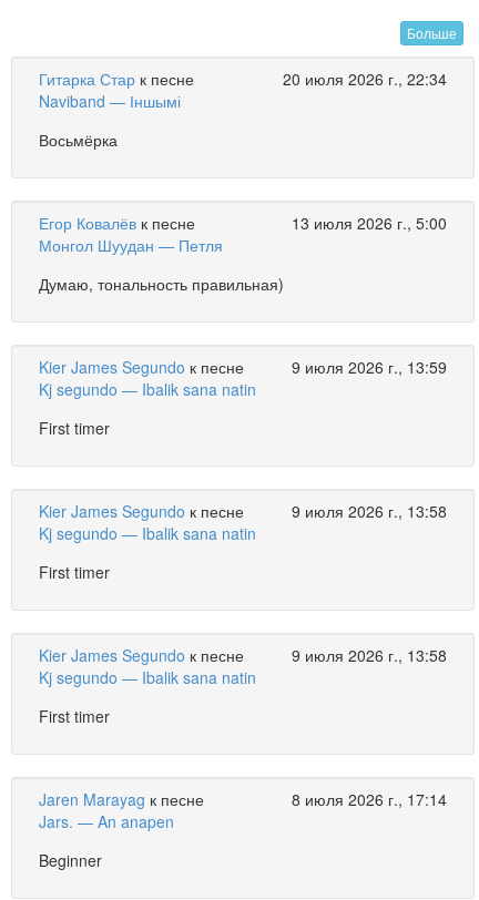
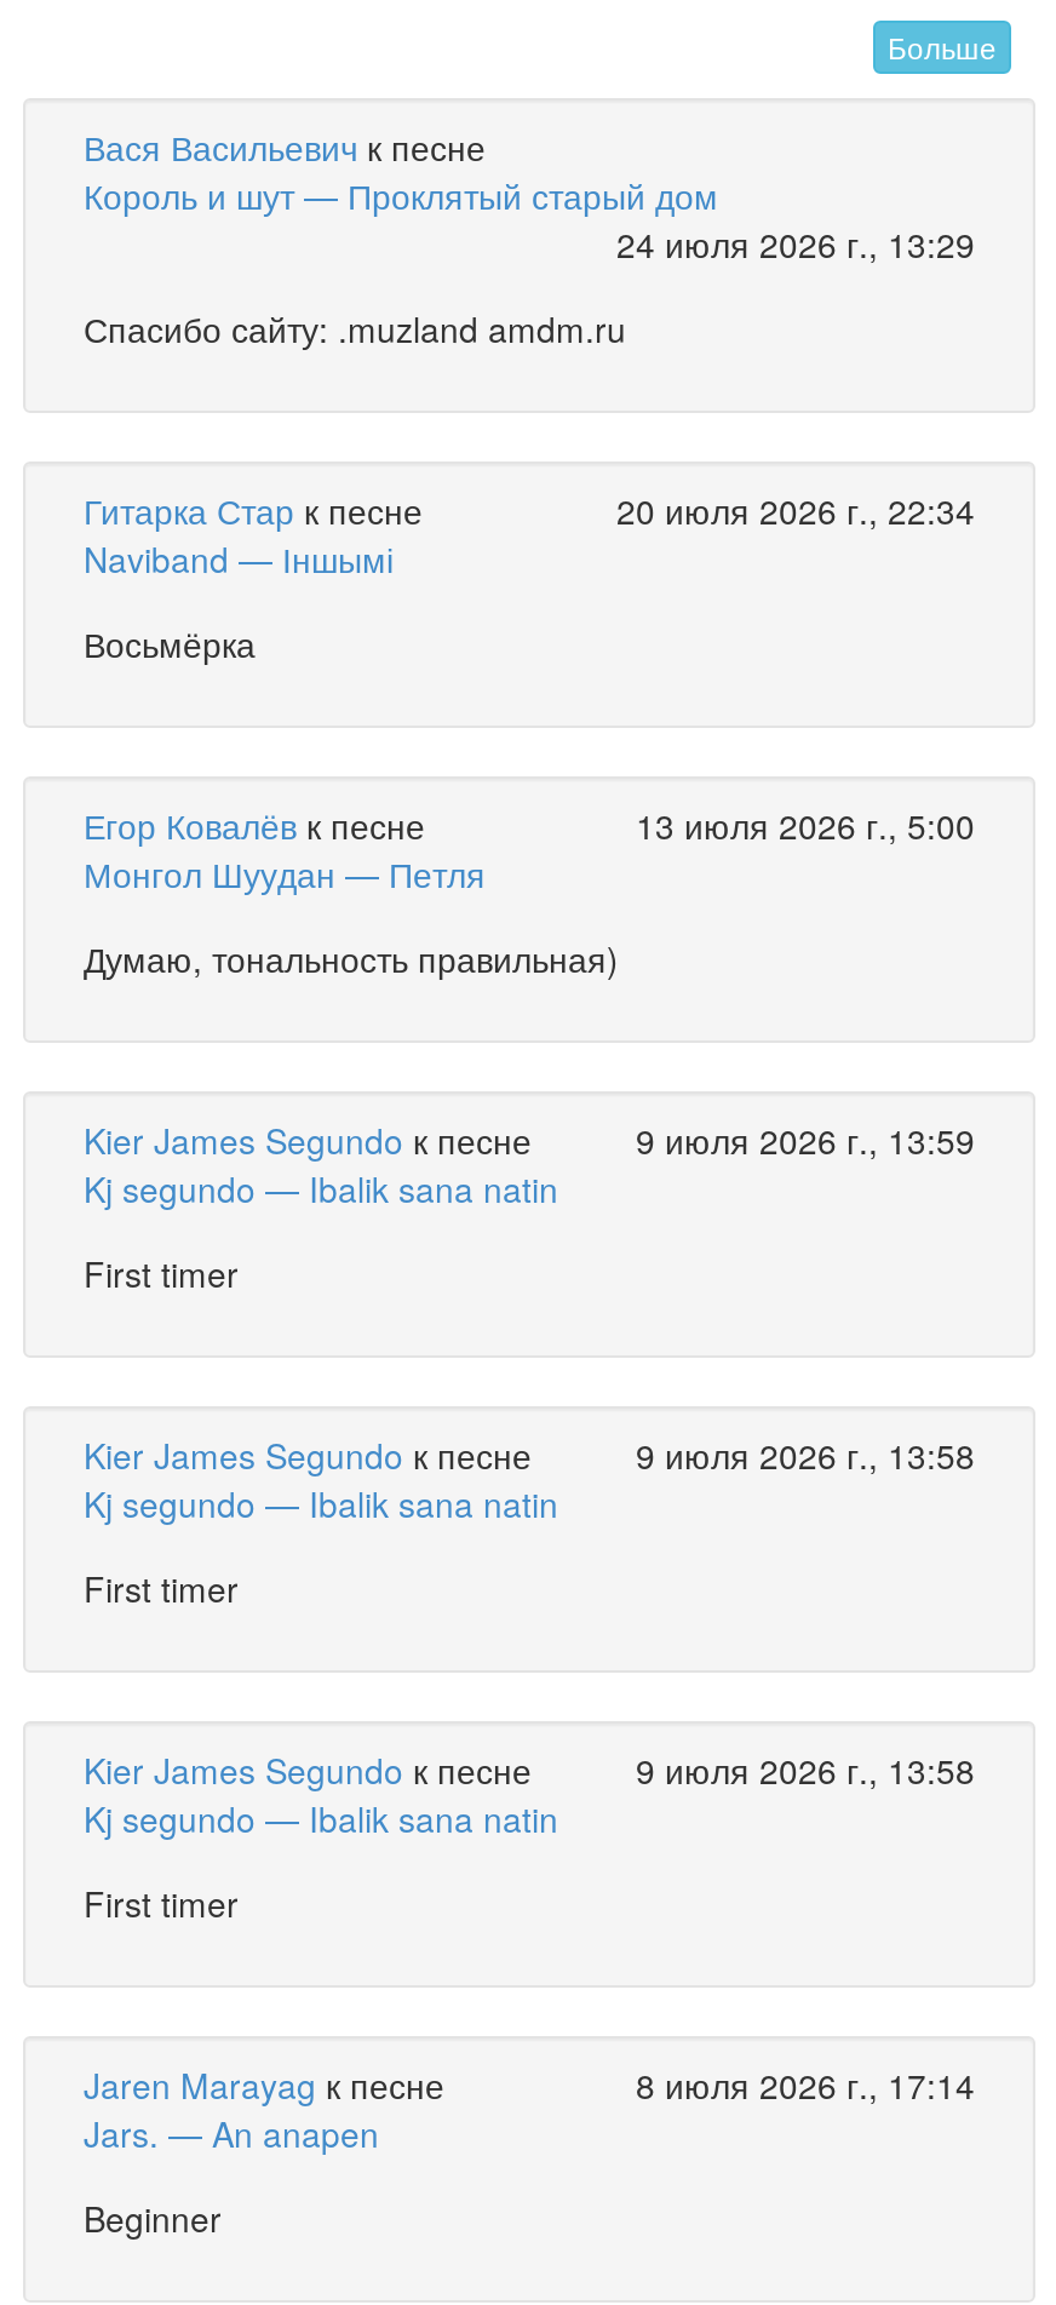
+ Вася Васильевич к песне
+ Король и шут — Проклятый старый дом
+ 24 июля 2026 г., 13:29
+ Спасибо сайту: .muzland amdm.ru
